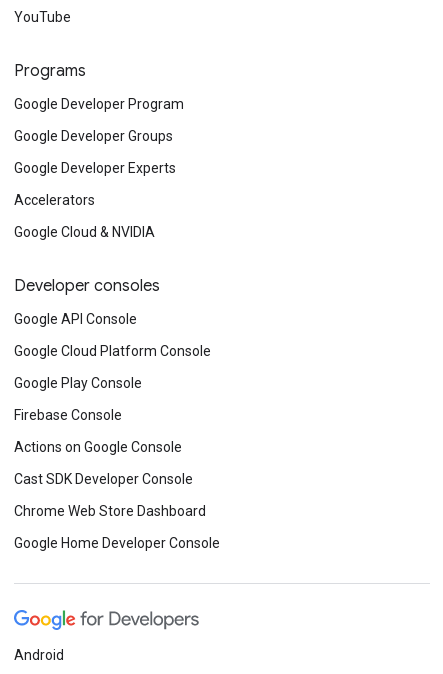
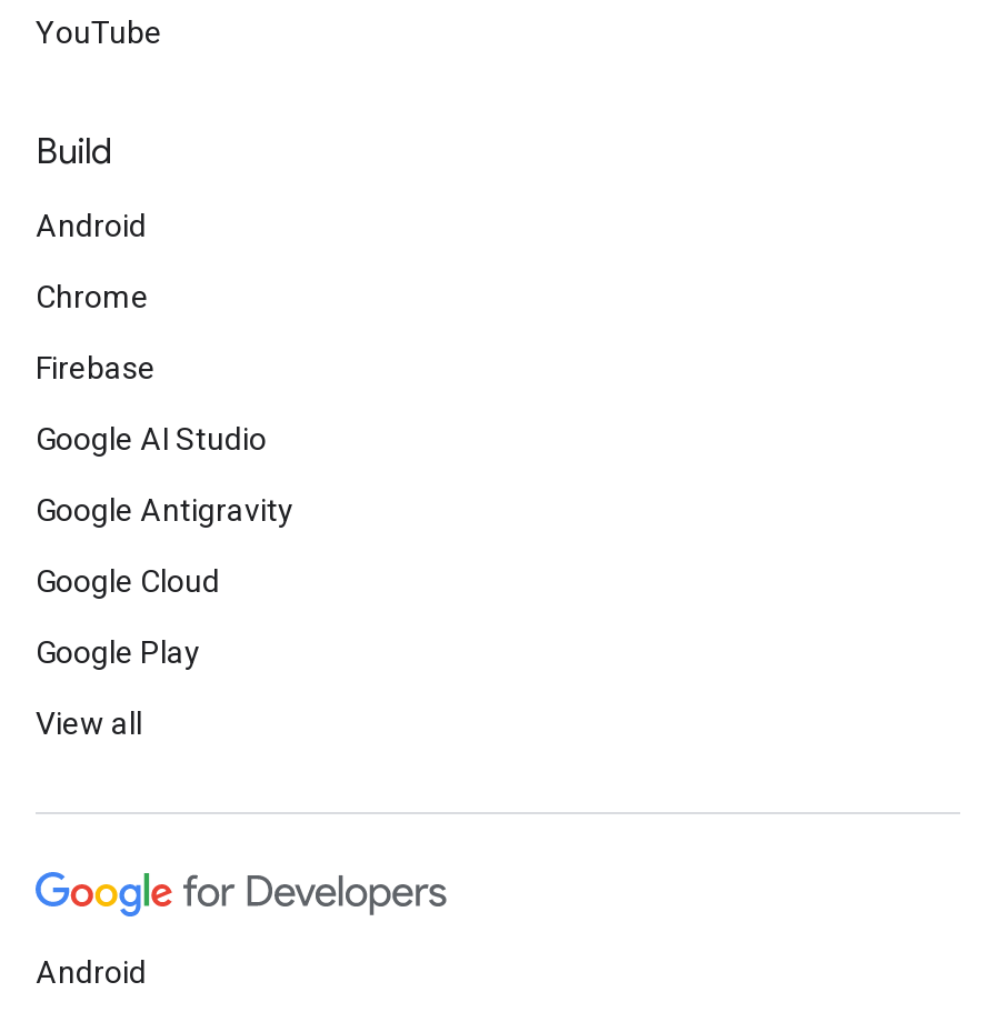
- Programs
- Google Developer Program
- Google Developer Groups
- Google Developer Experts
- Accelerators
- Google Cloud & NVIDIA
- Developer consoles
- Google API Console
- Google Cloud Platform Console
- Google Play Console
- Firebase Console
- Actions on Google Console
- Cast SDK Developer Console
- Chrome Web Store Dashboard
- Google Home Developer Console
+ Build
+ Android
+ Chrome
+ Firebase
+ Google AI Studio
+ Google Antigravity
+ Google Cloud
+ Google Play
+ View all
